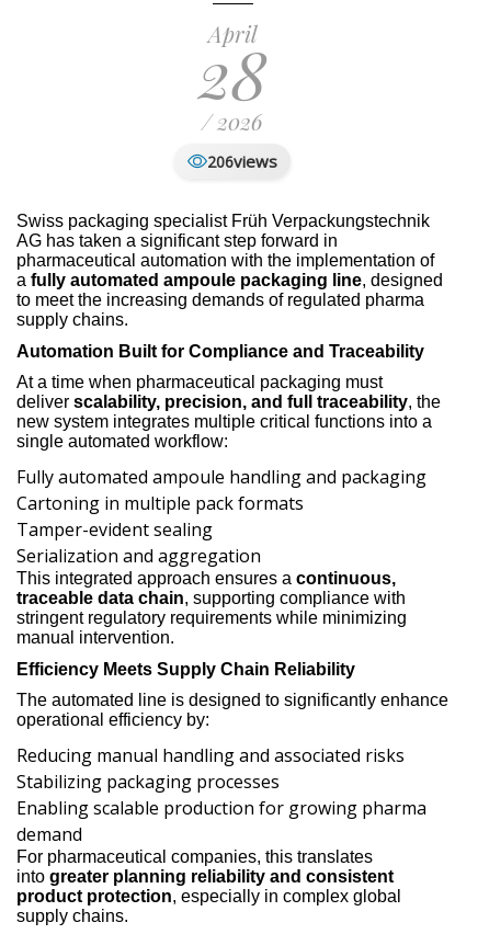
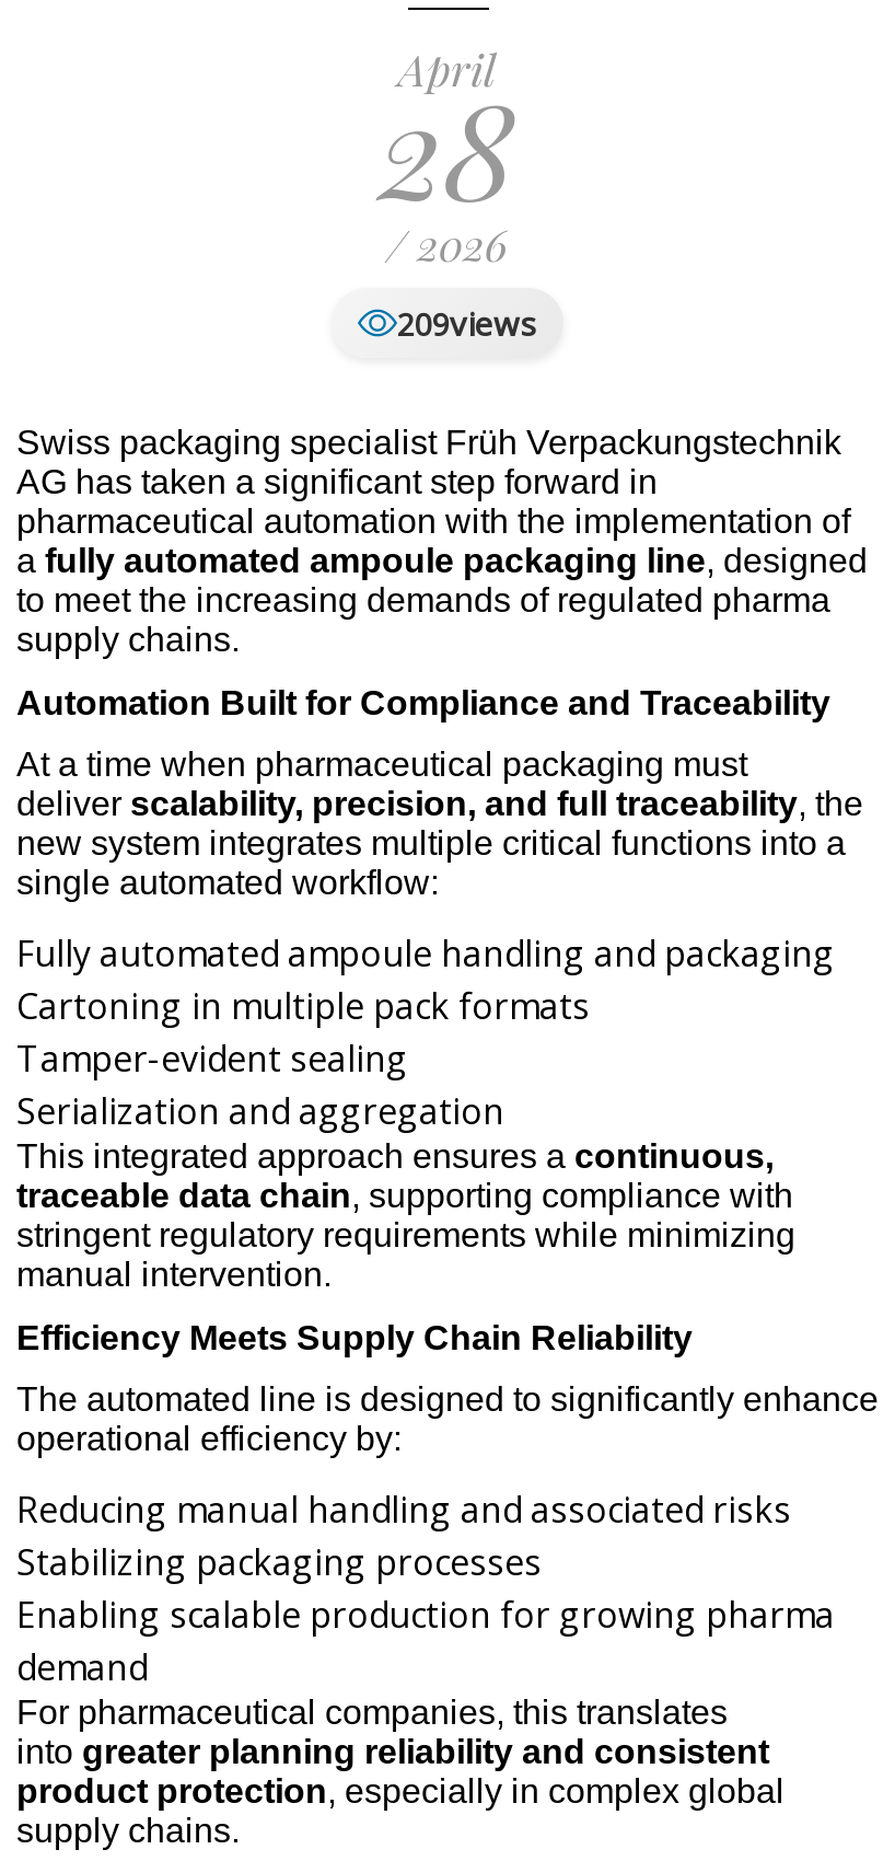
- 206views
+ 209views
